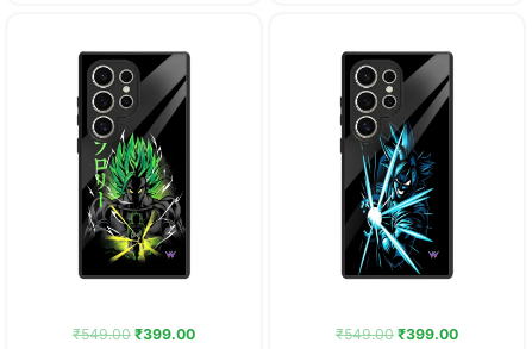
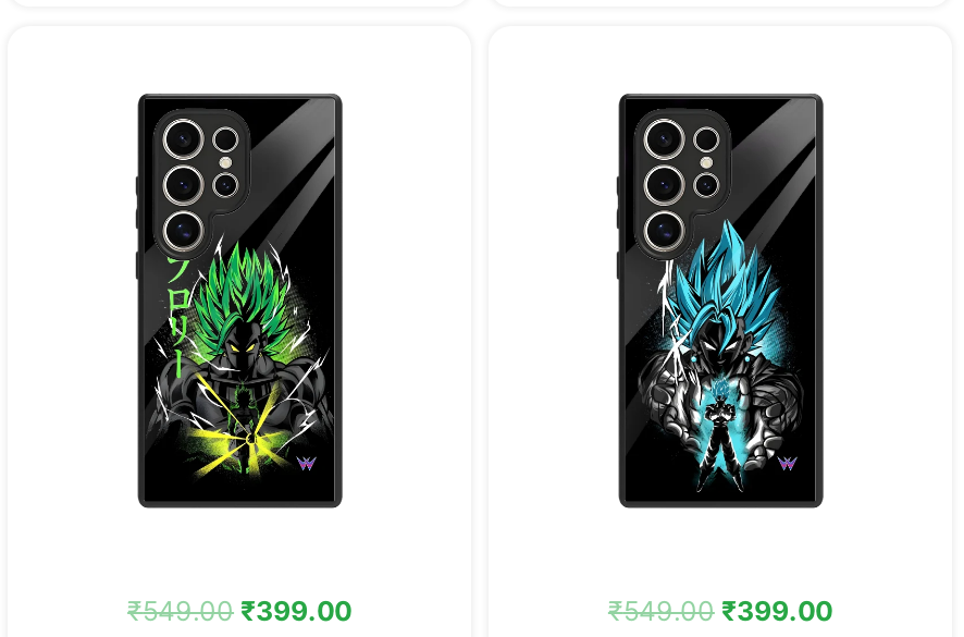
- [image]
+ [image]
